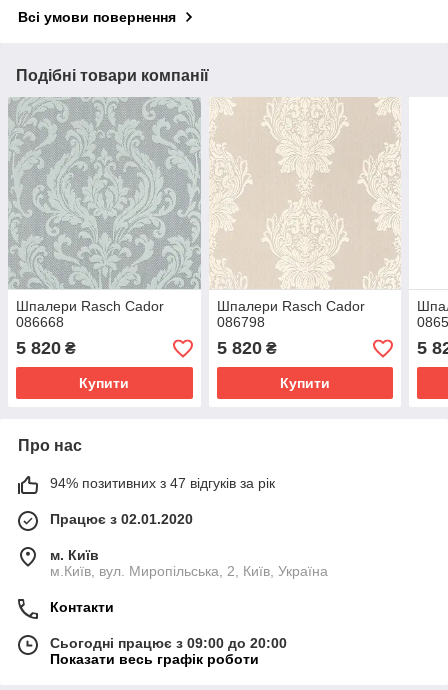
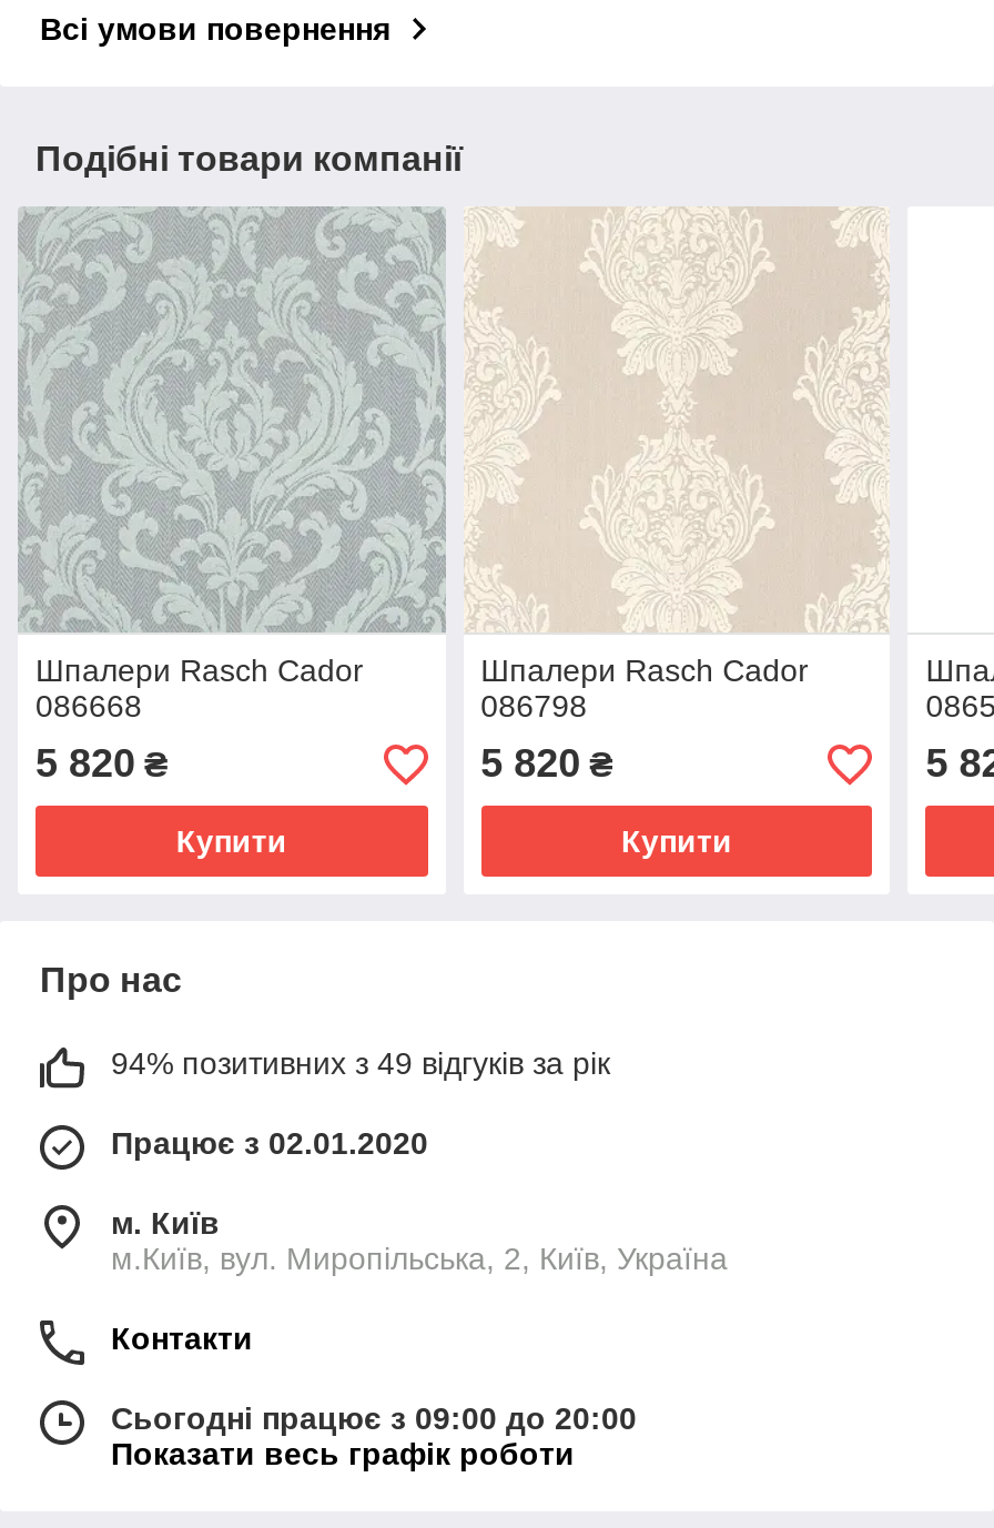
- 94% позитивних з 47 відгуків за рік
+ 94% позитивних з 49 відгуків за рік
